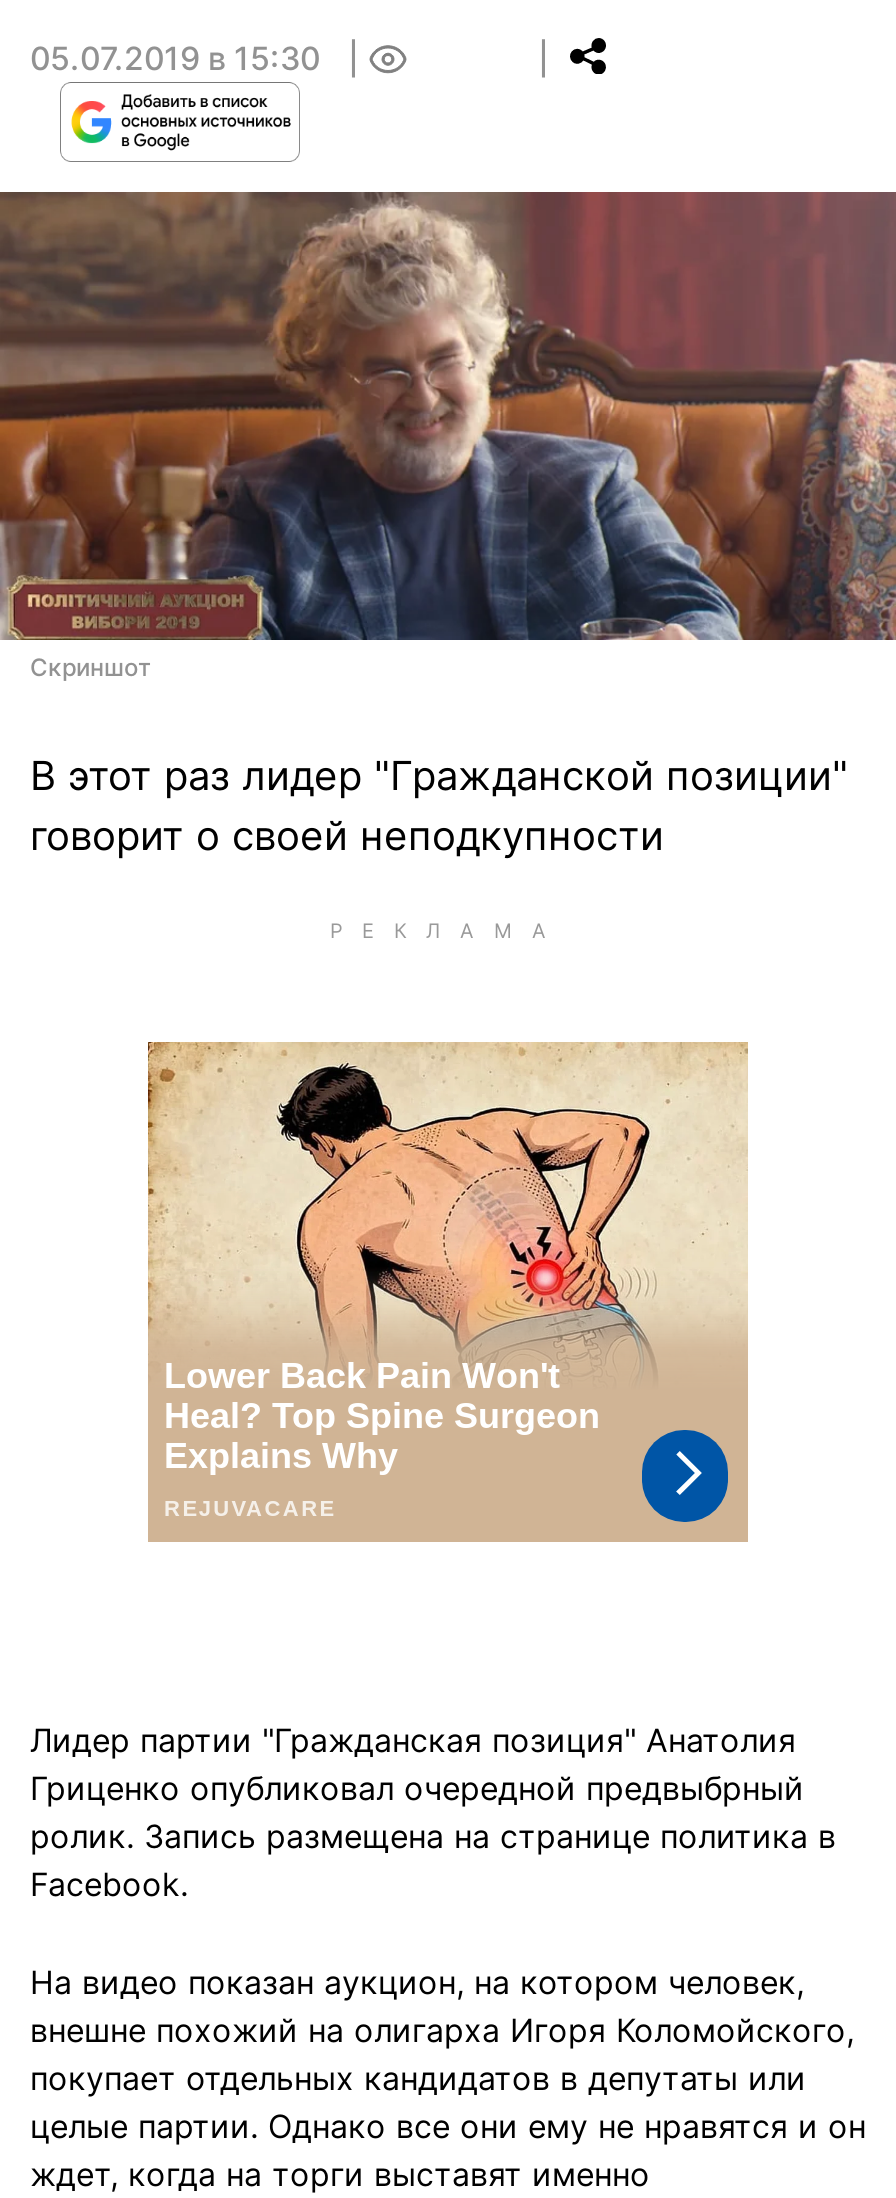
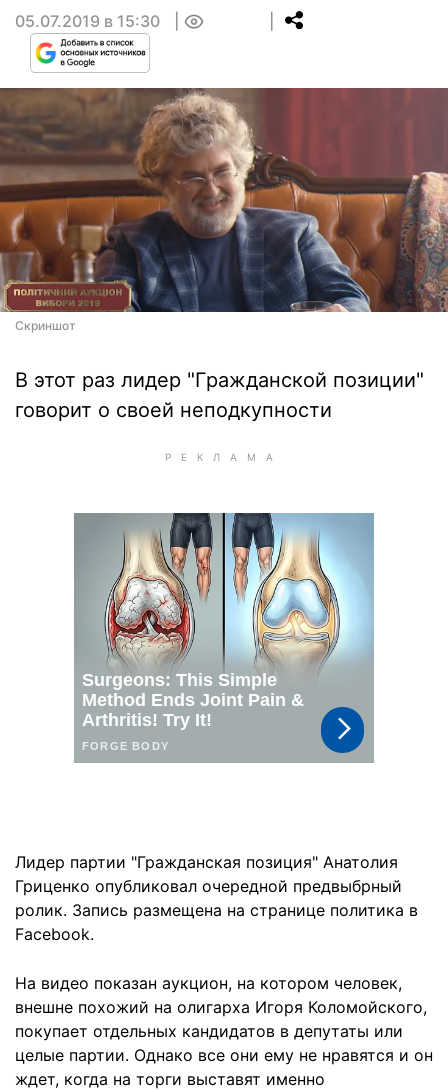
- [image]
+ [image]
